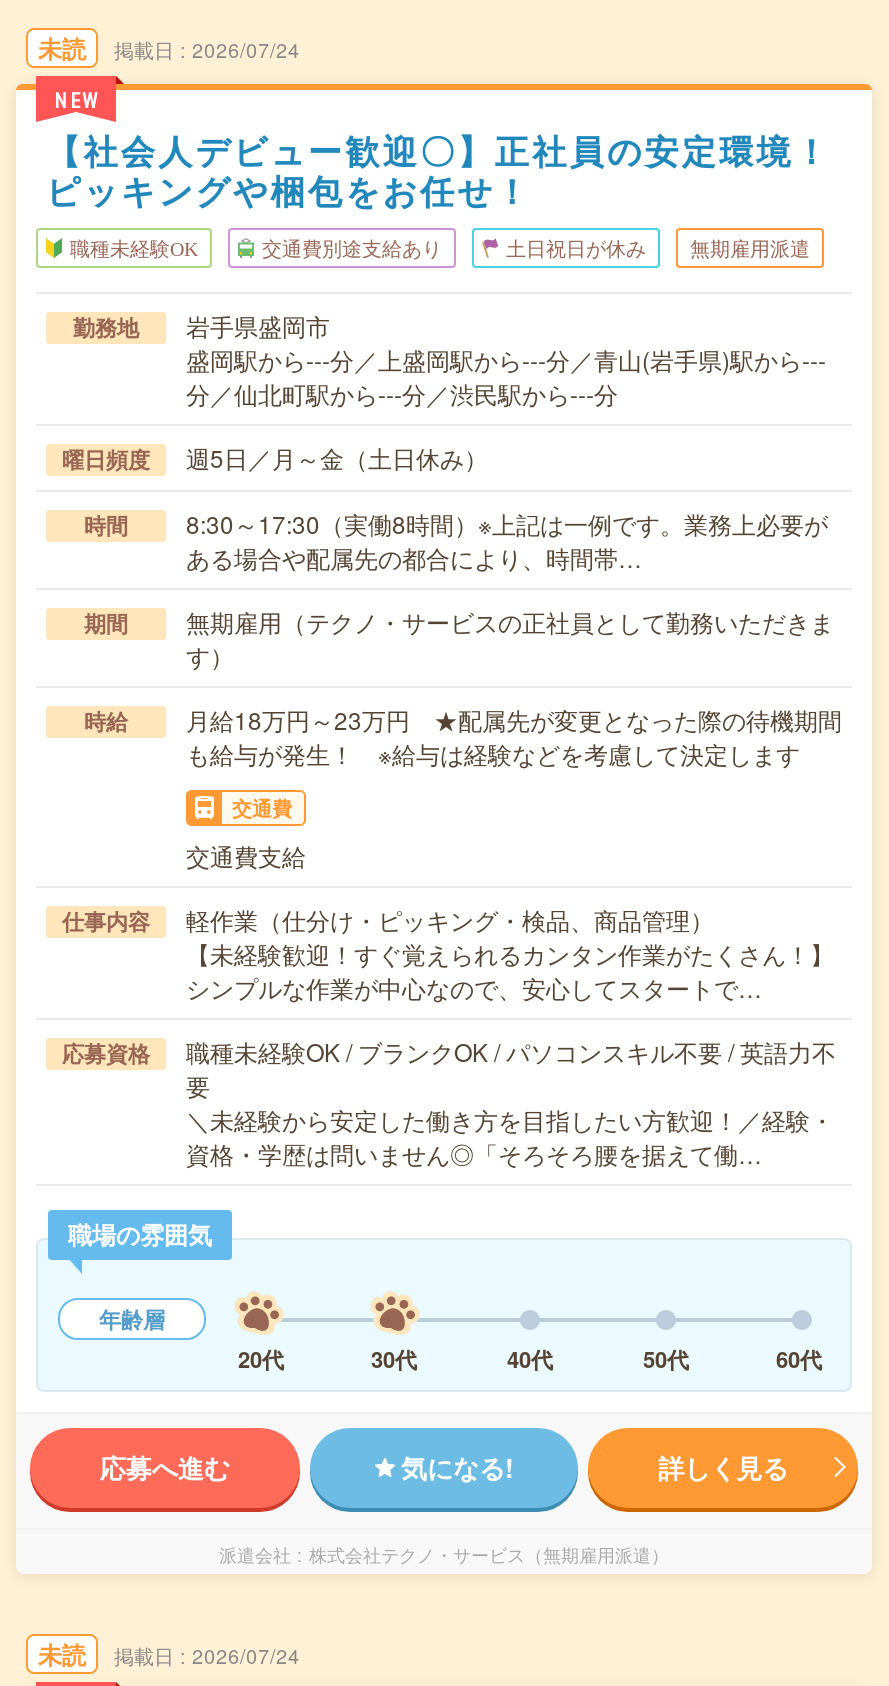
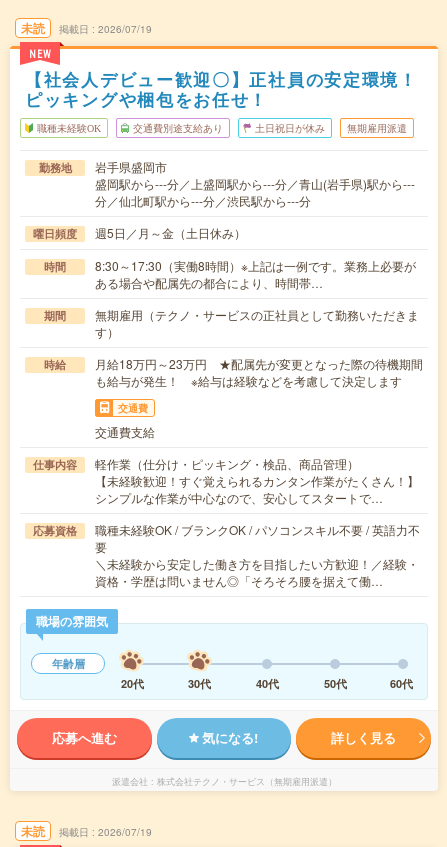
- 2026/07/24
+ 2026/07/19

- 2026/07/24
+ 2026/07/19
